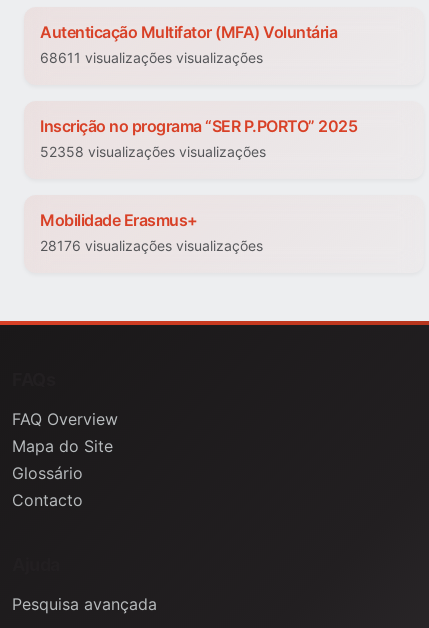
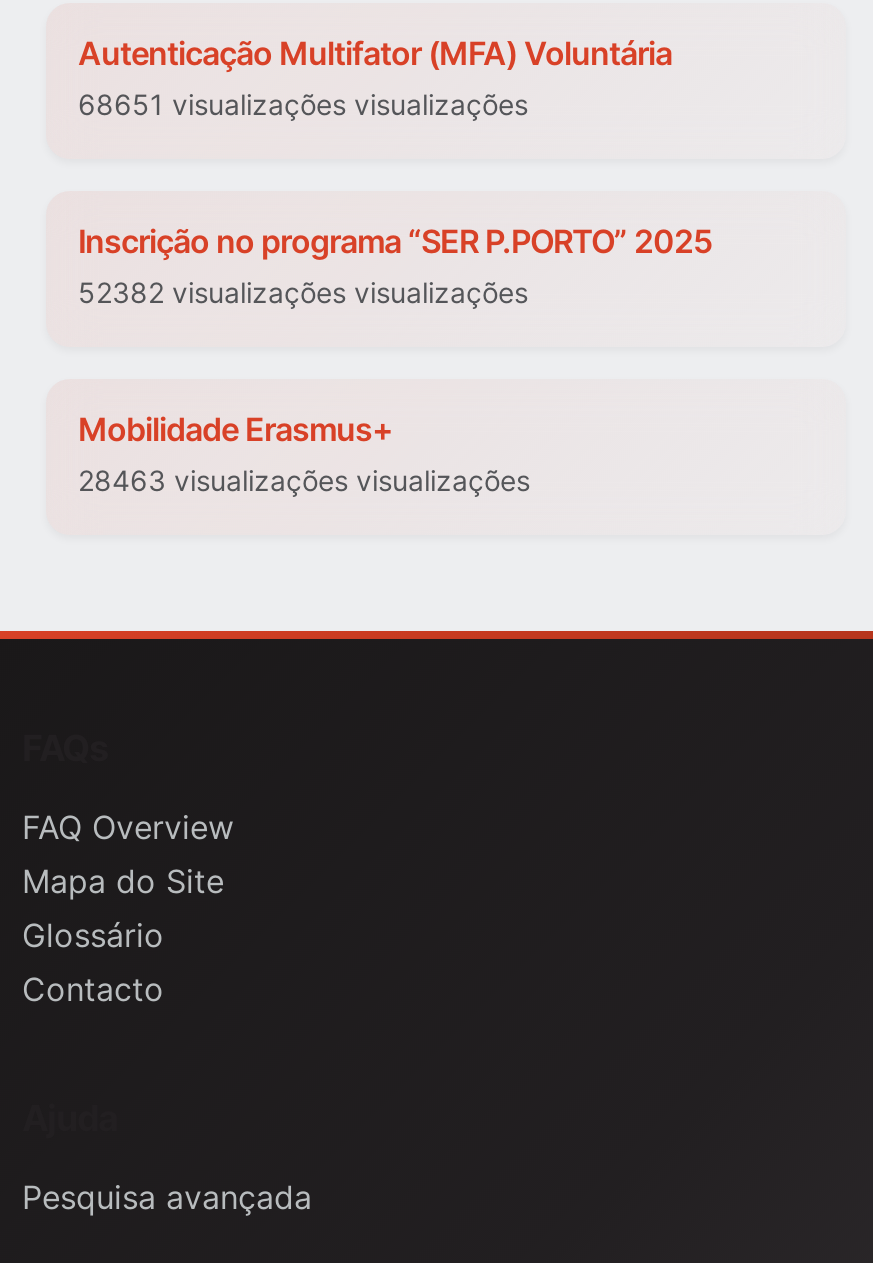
- 68611 visualizações visualizações
+ 68651 visualizações visualizações

- 52358 visualizações visualizações
+ 52382 visualizações visualizações

- 28176 visualizações visualizações
+ 28463 visualizações visualizações
